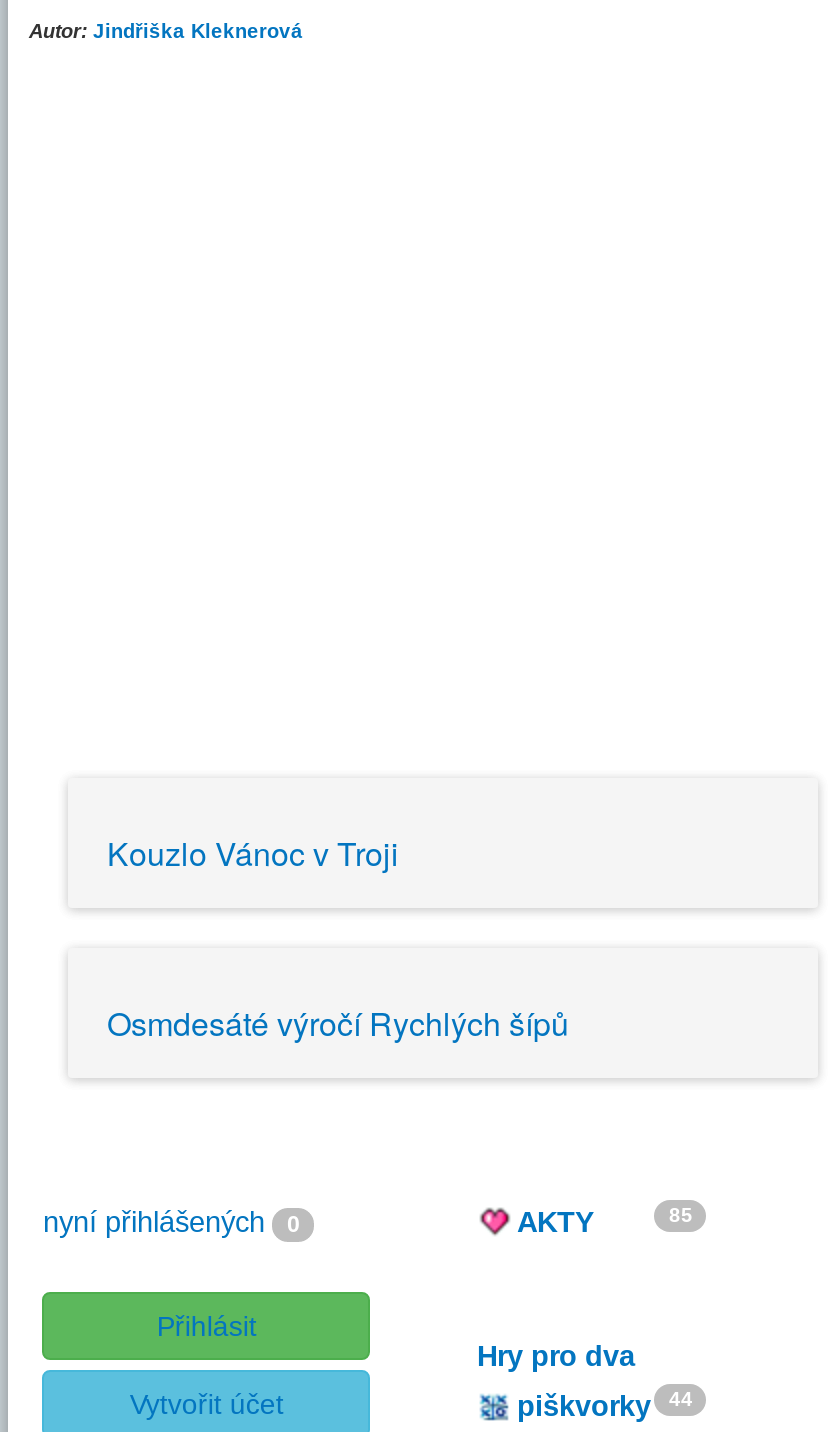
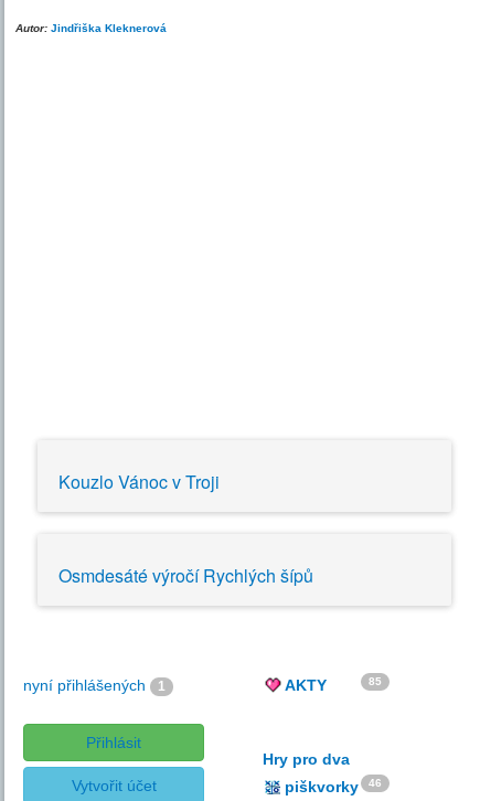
- nyní přihlášených 0
+ nyní přihlášených 1

- piškvorky 44
+ piškvorky 46
